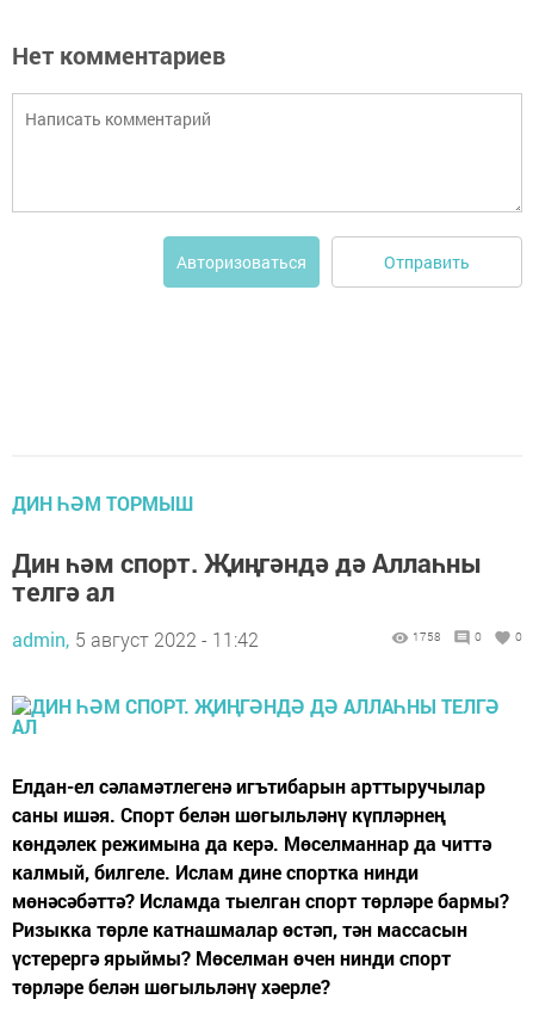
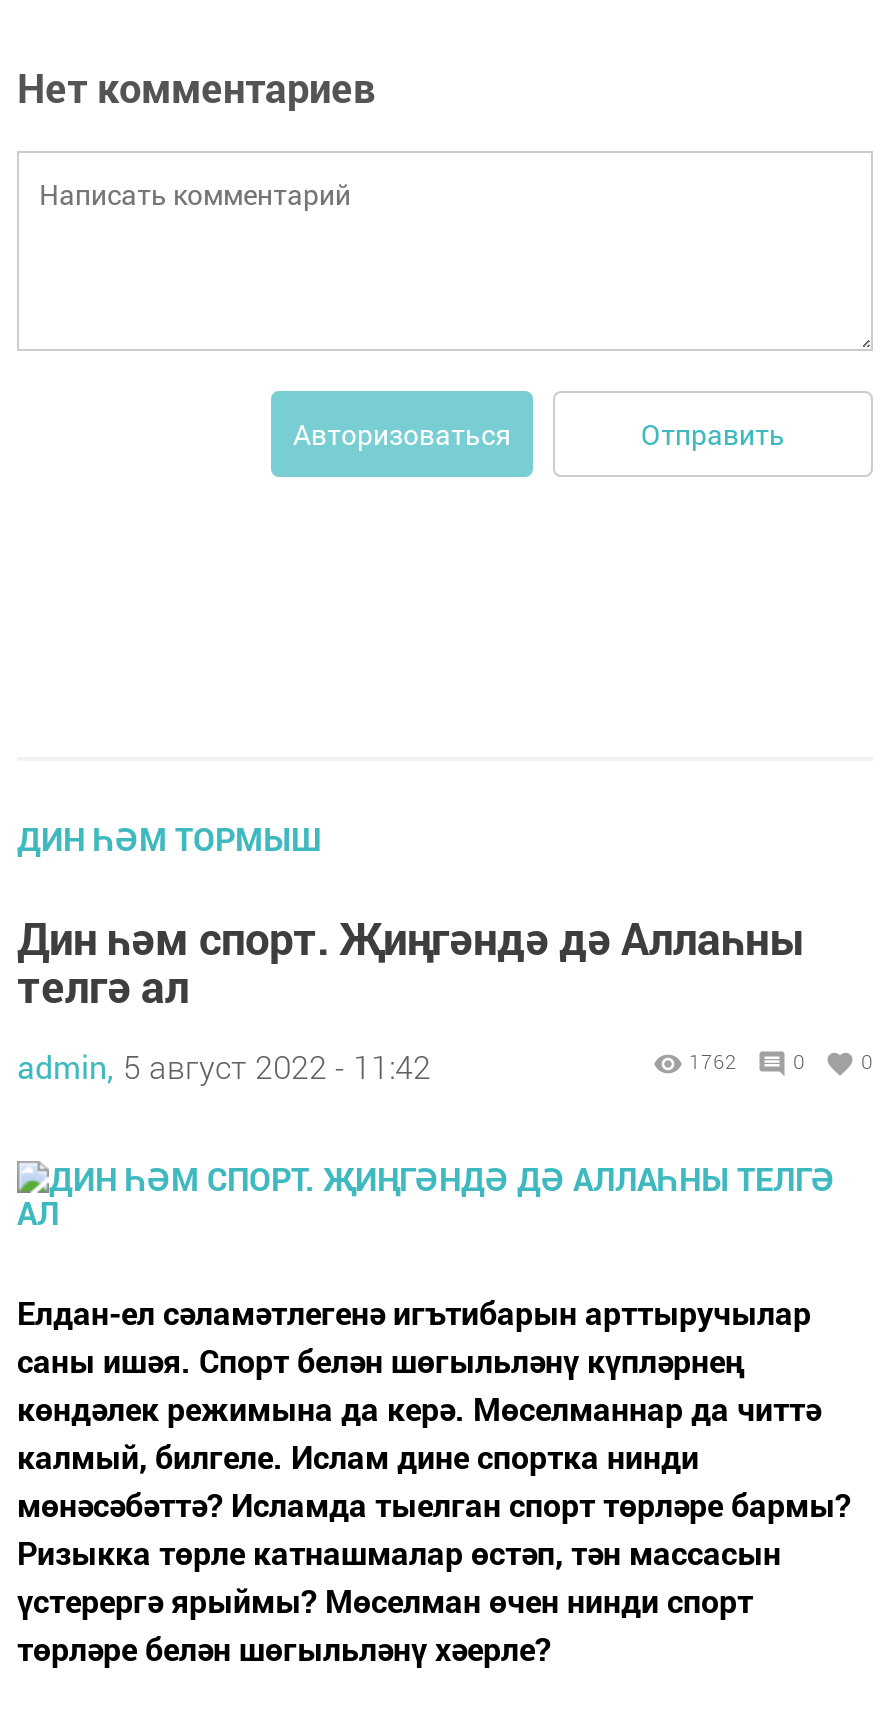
- 1758
+ 1762
